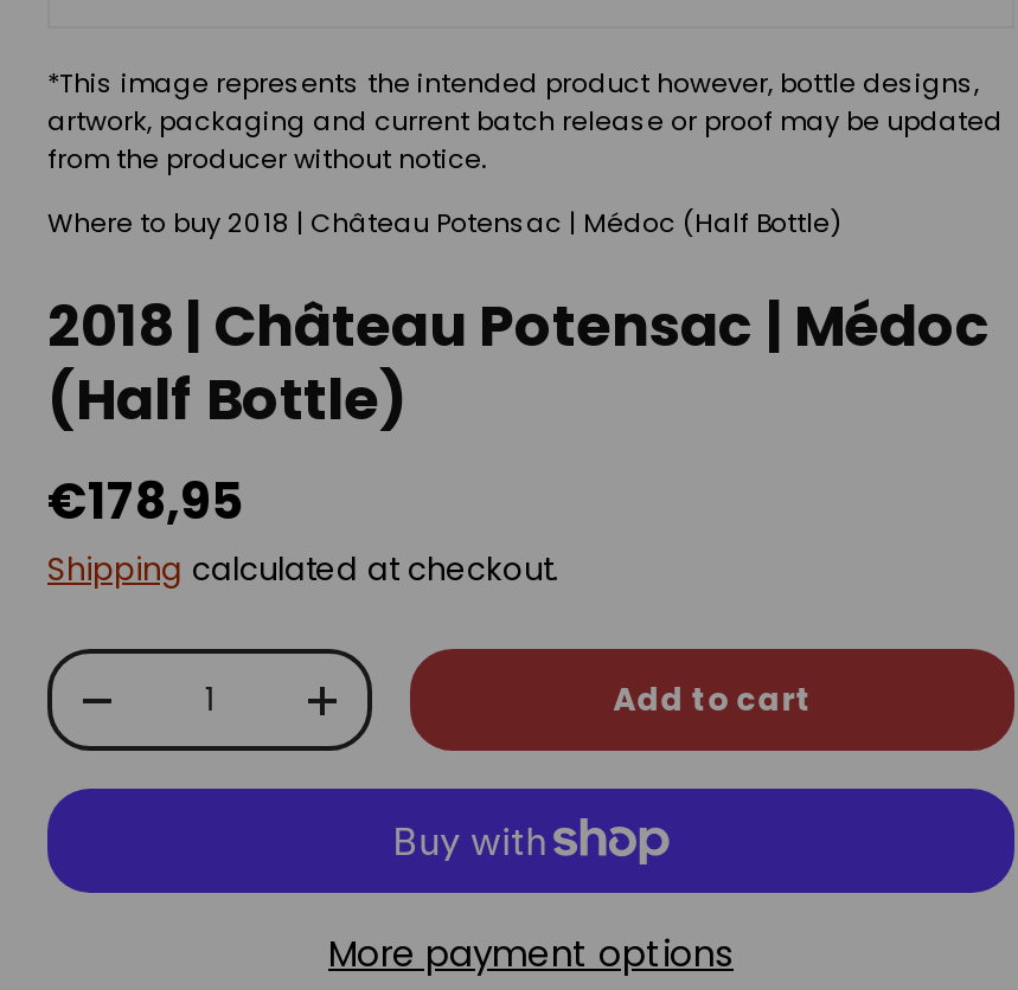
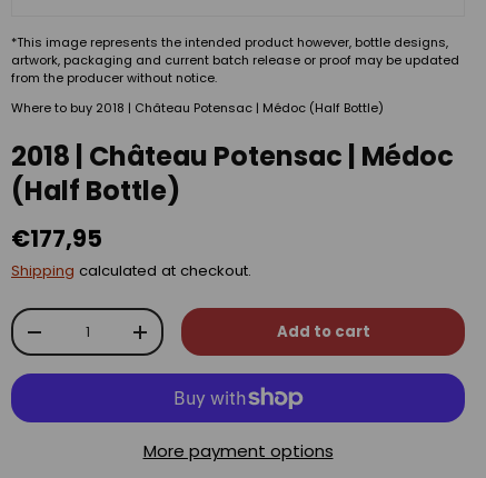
- €178,95
+ €177,95
